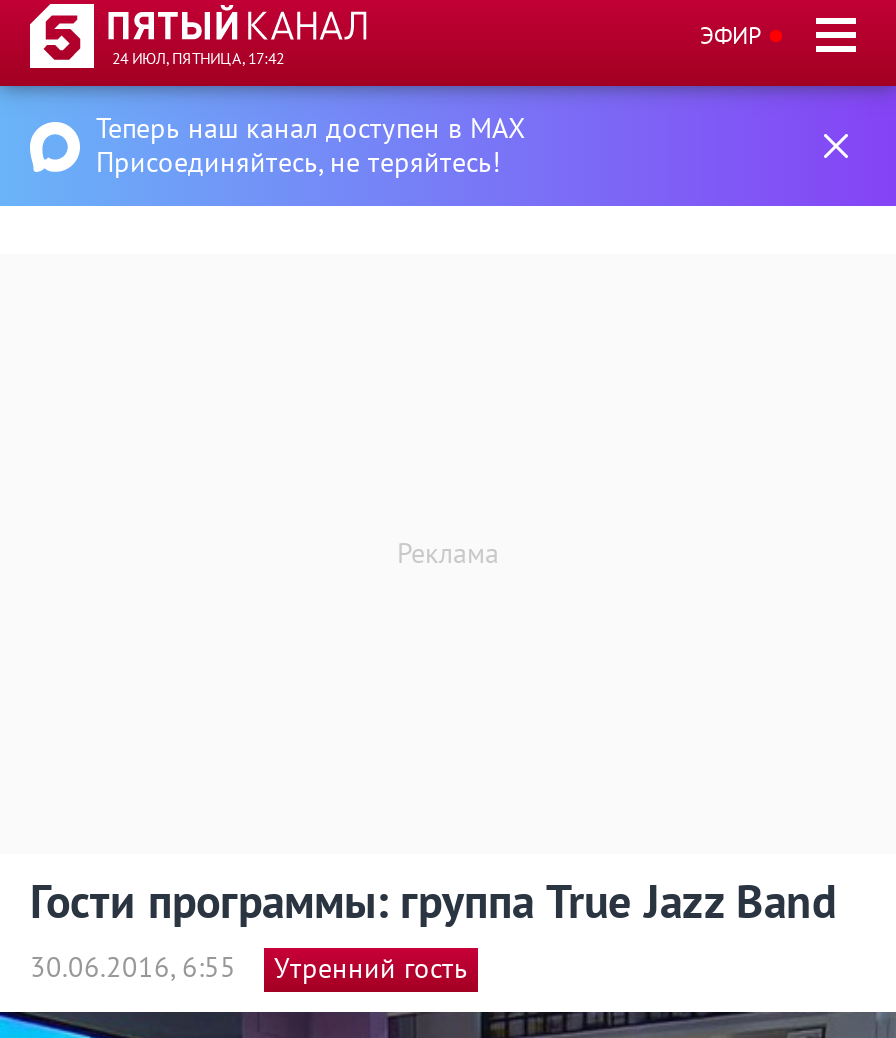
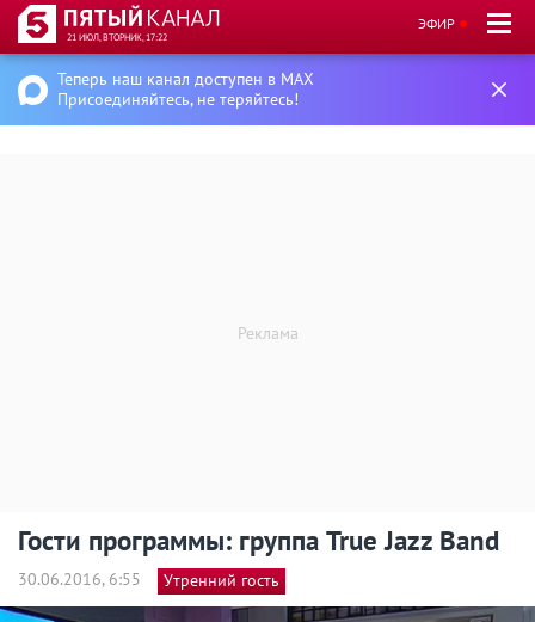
- 24 ИЮЛ, ПЯТНИЦА, 17:42
+ 21 ИЮЛ, ВТОРНИК, 17:22
